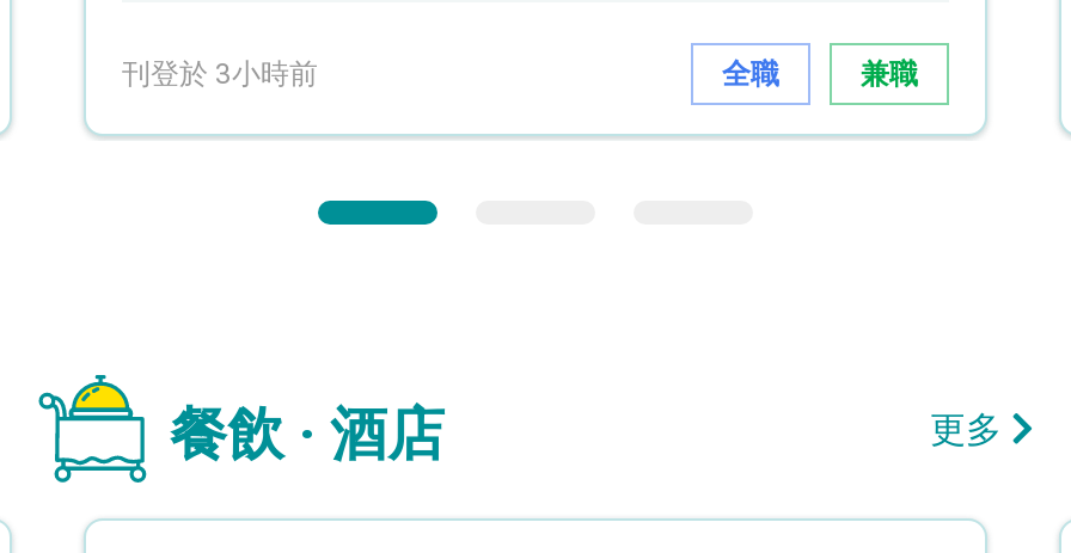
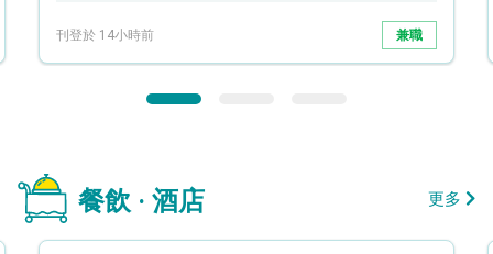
- 刊登於 3小時前
- 全職
+ 刊登於 14小時前
